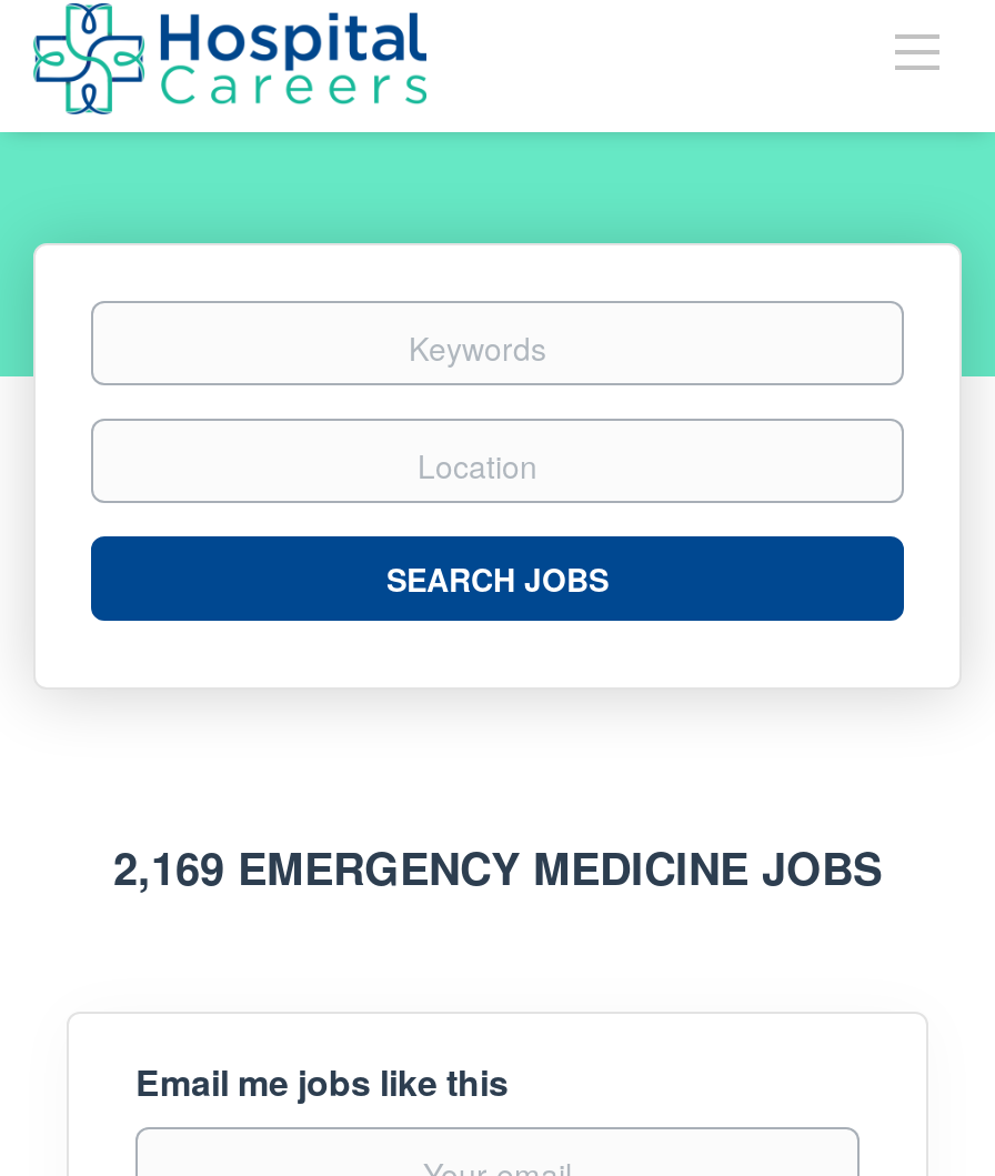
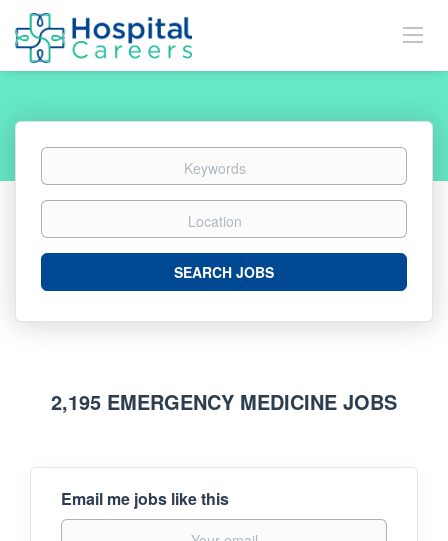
- 2,169 EMERGENCY MEDICINE JOBS
+ 2,195 EMERGENCY MEDICINE JOBS
